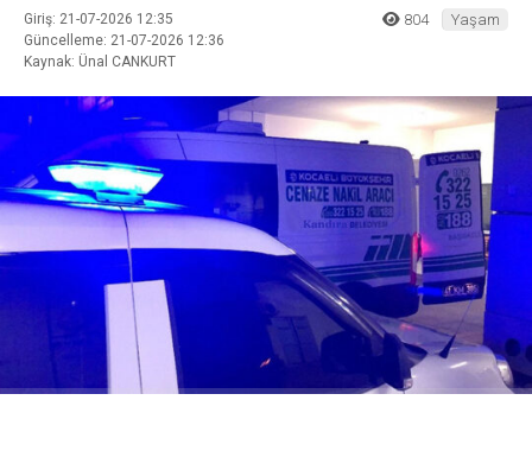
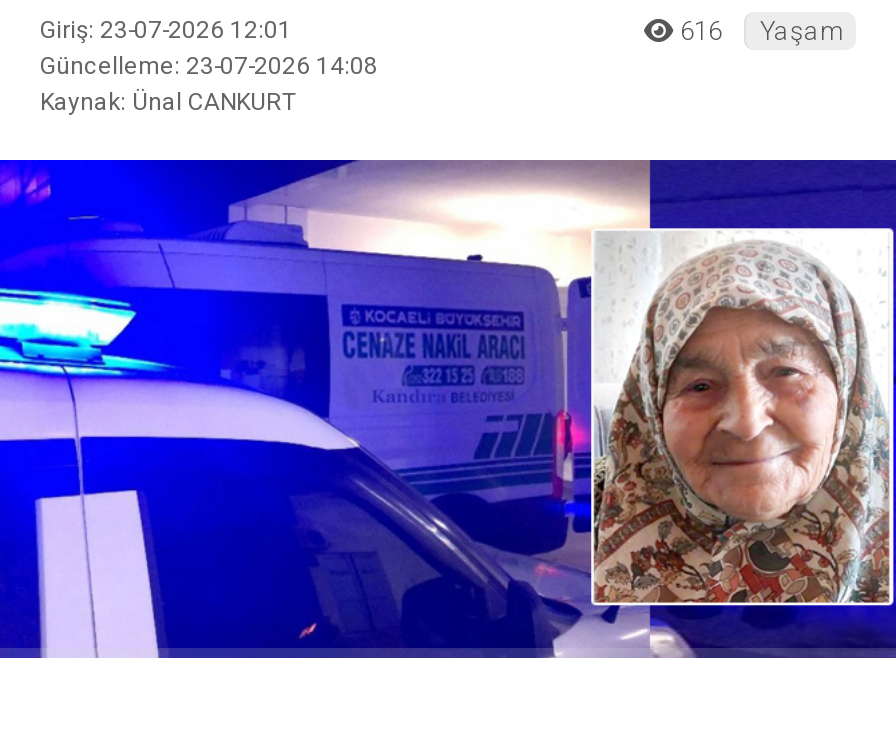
- Giriş: 21-07-2026 12:35
- Güncelleme: 21-07-2026 12:36
+ Giriş: 23-07-2026 12:01
+ Güncelleme: 23-07-2026 14:08

- 804 Yaşam
+ 616 Yaşam

- [image]
+ [image]
